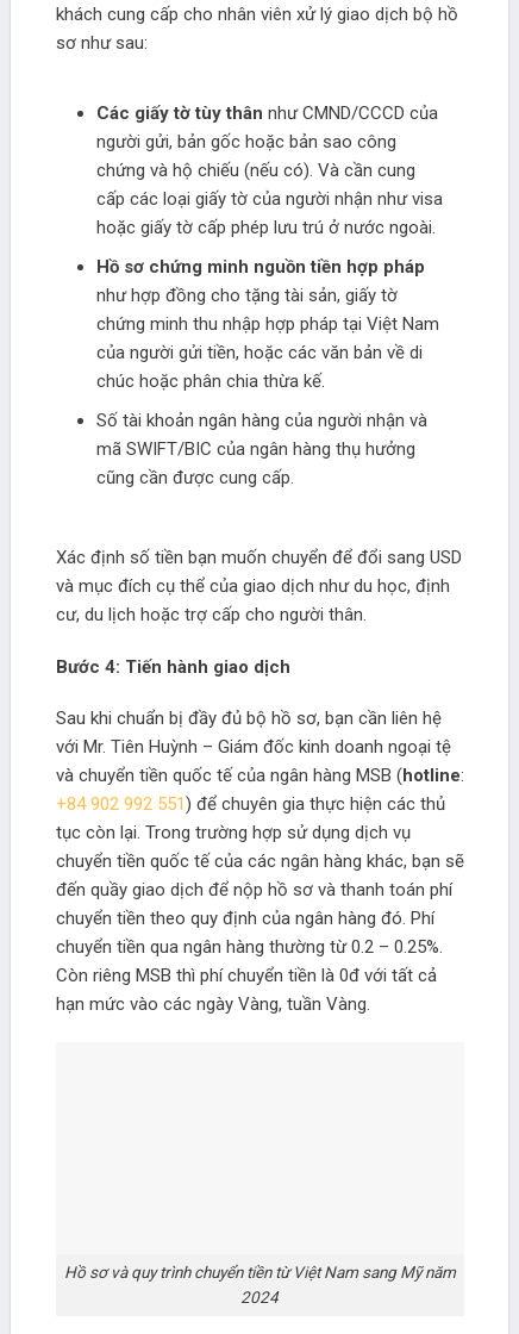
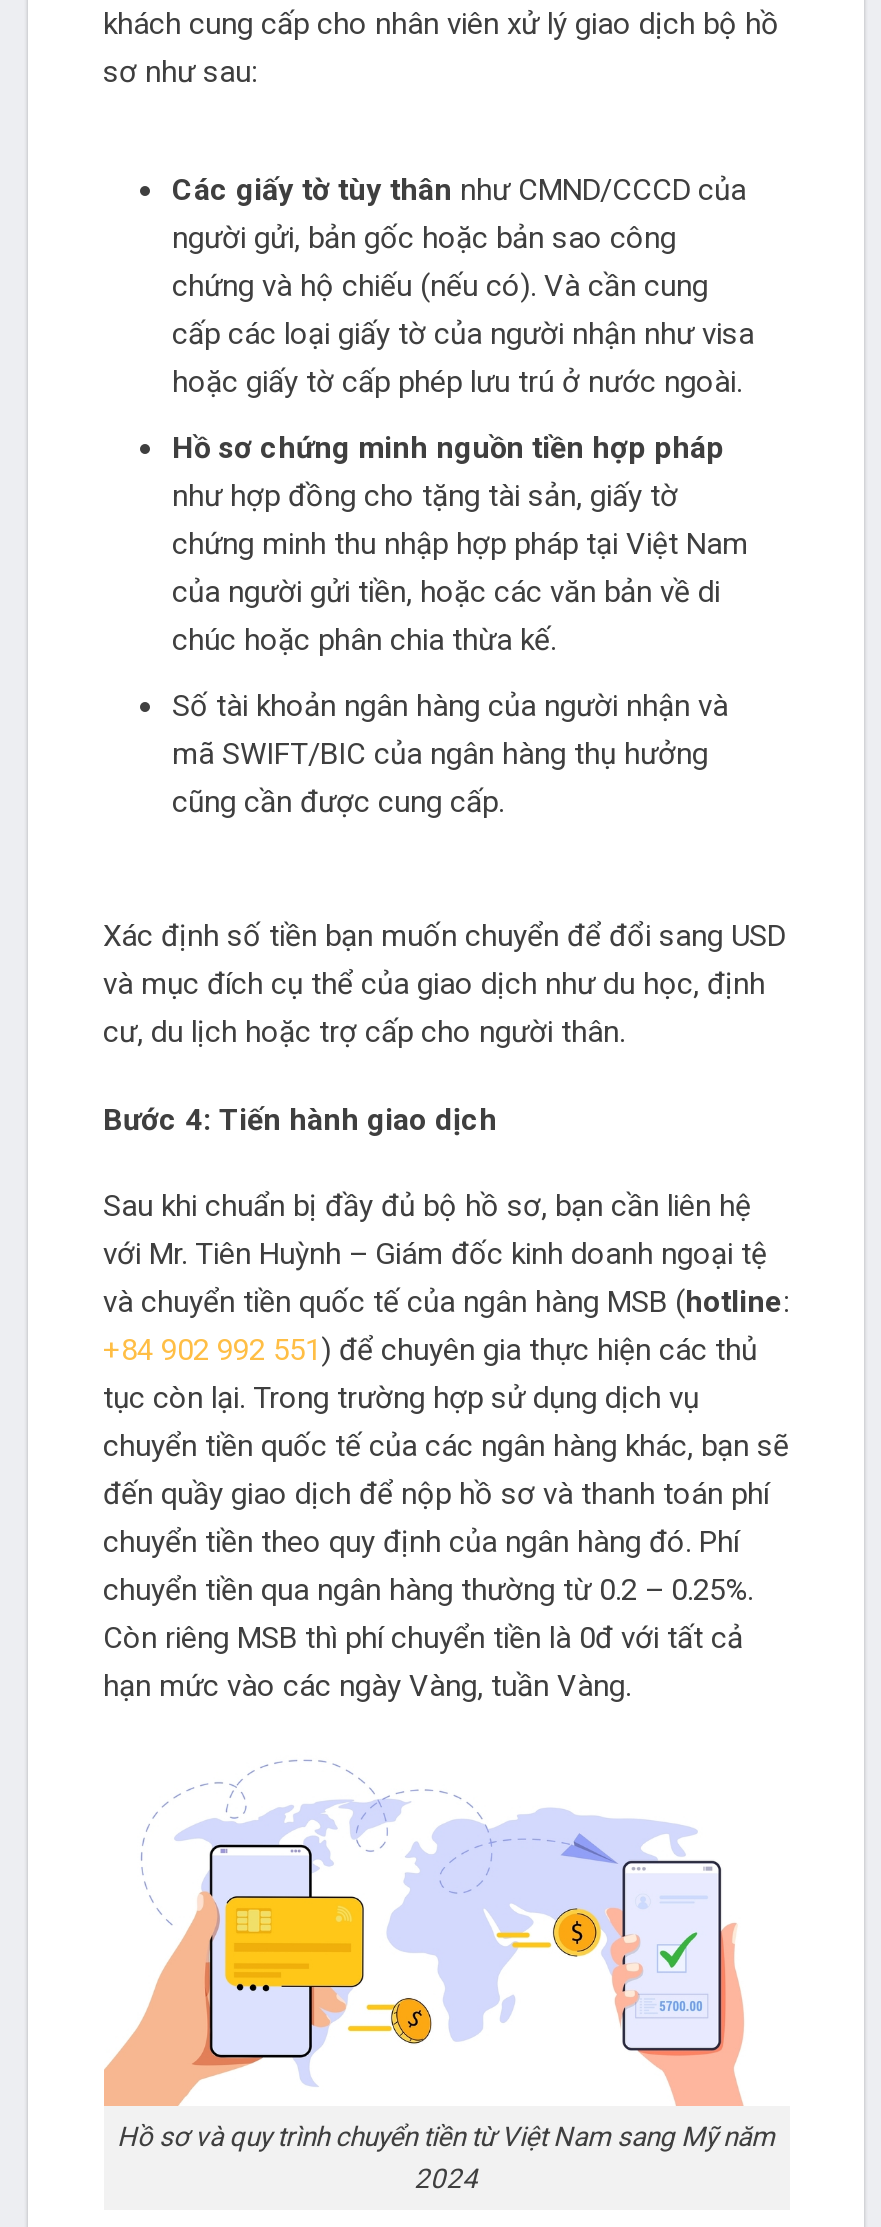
+ [image]
